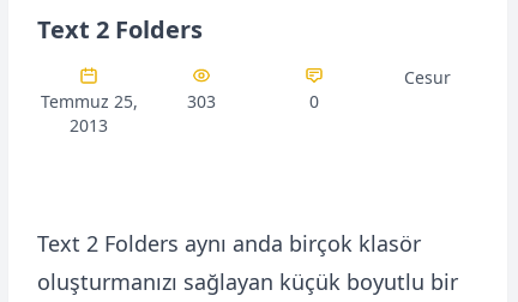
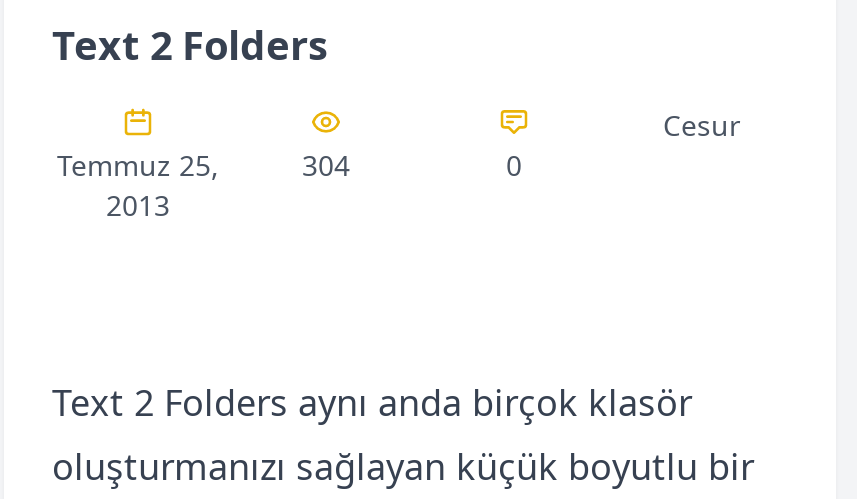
- 303
+ 304
